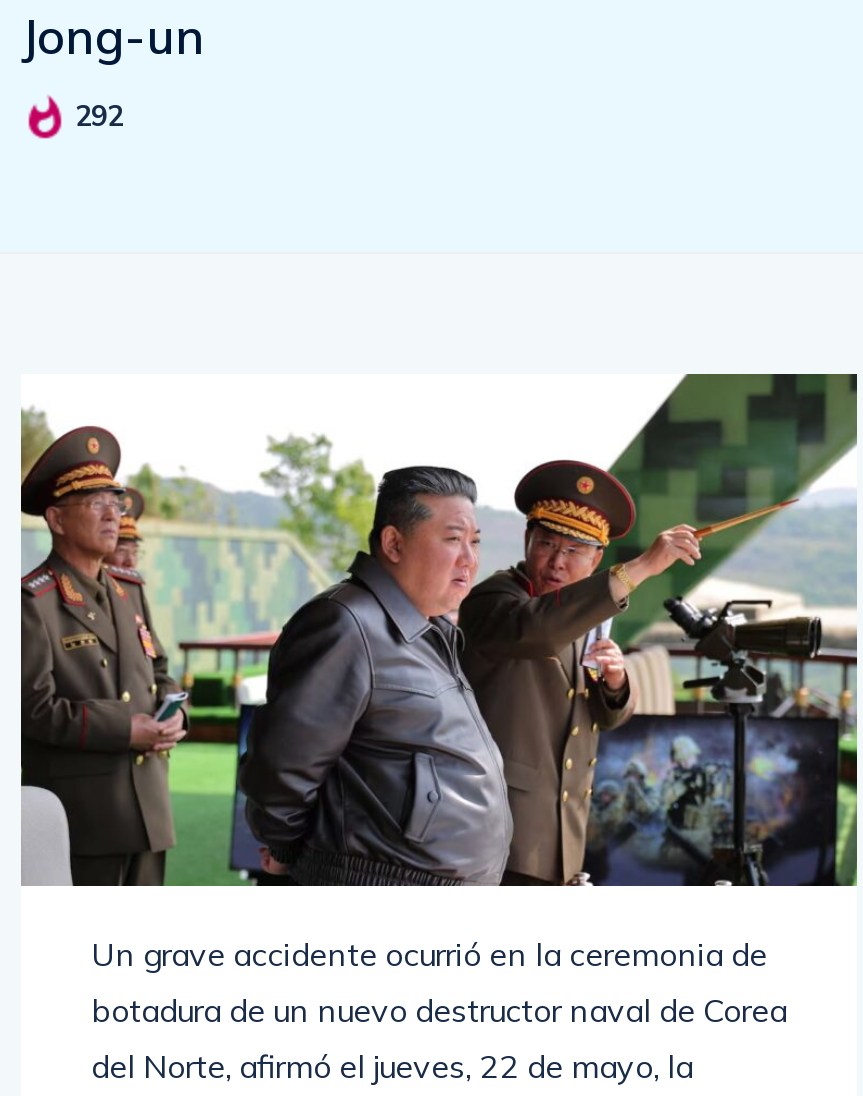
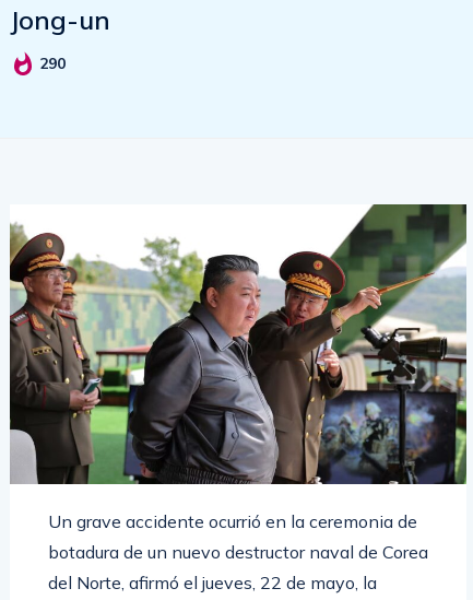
- 292
+ 290
